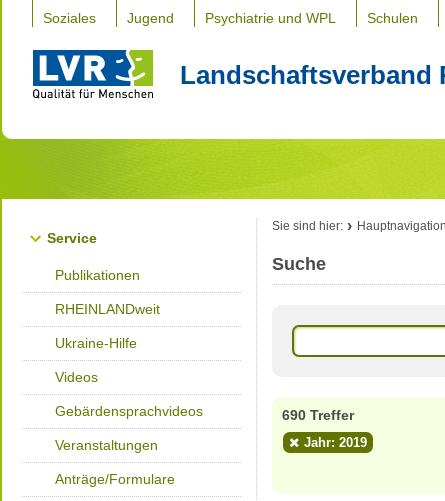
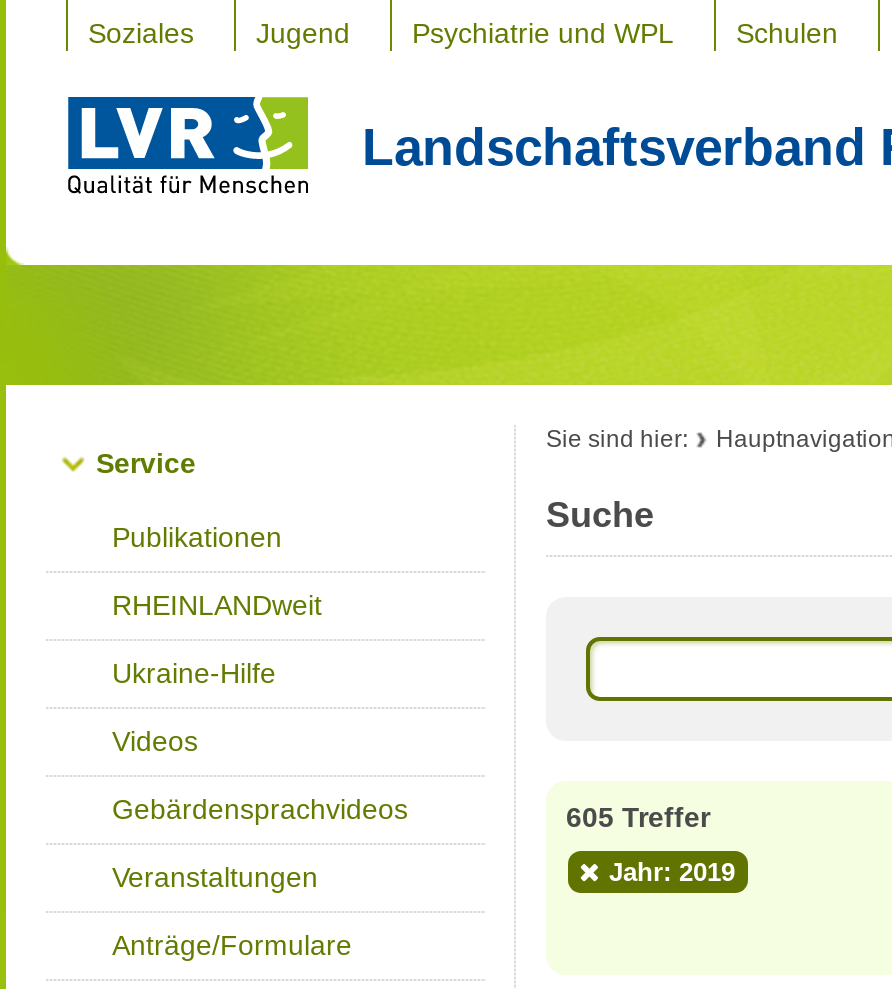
- 690 Treffer
+ 605 Treffer
